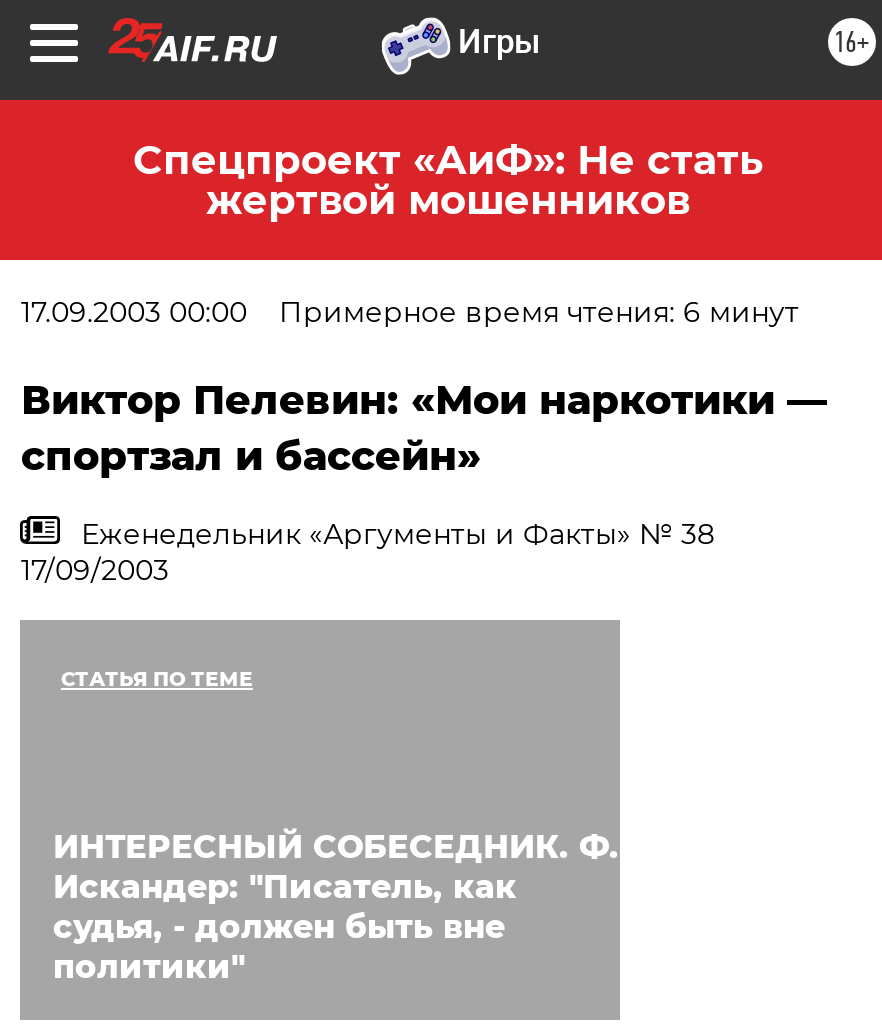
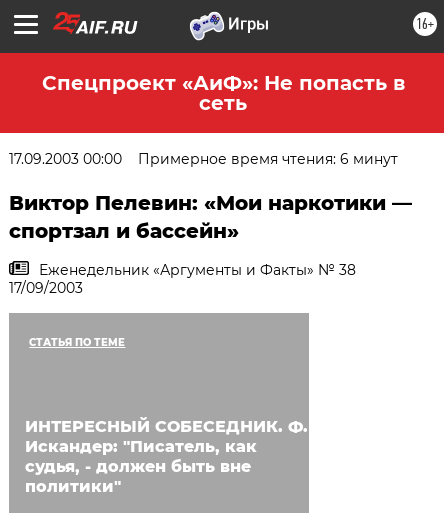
- Спецпроект «АиФ»: Не стать
- жертвой мошенников
+ Спецпроект «АиФ»: Не попасть в
+ сеть
